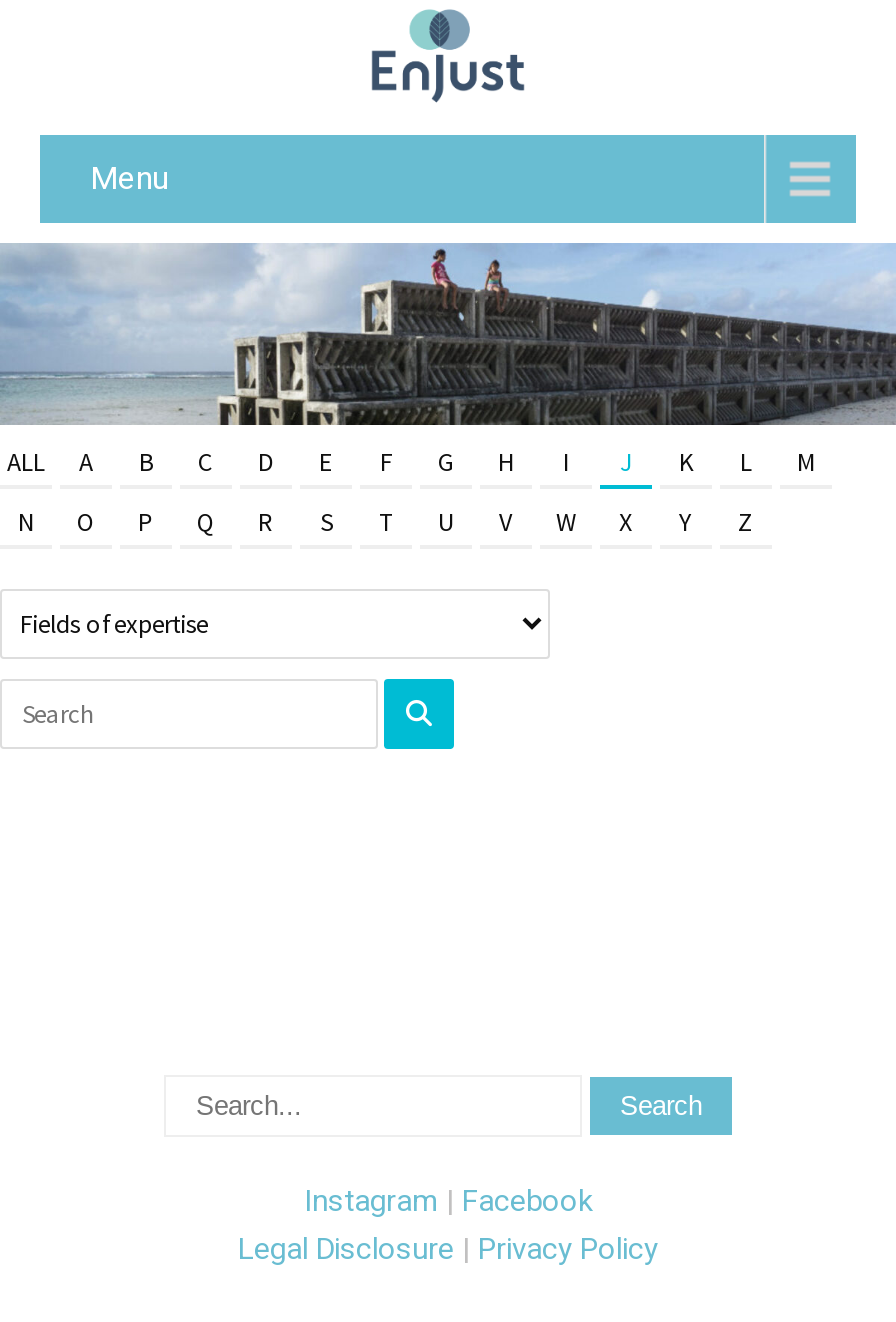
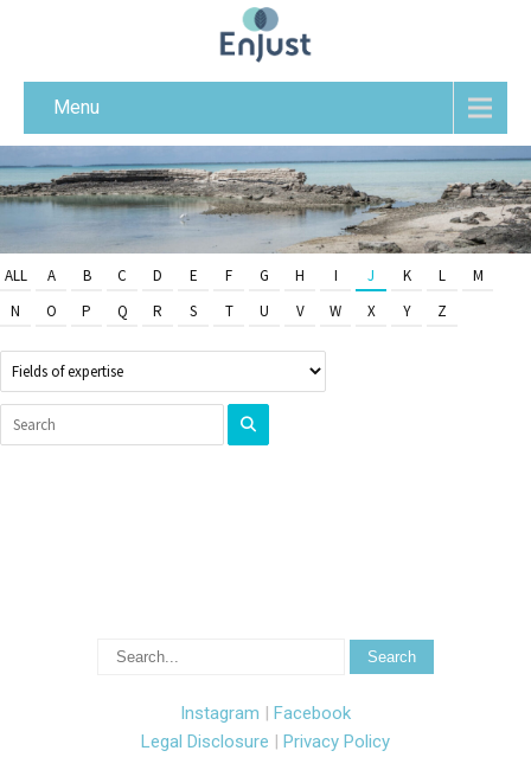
- [image]
+ [image]
